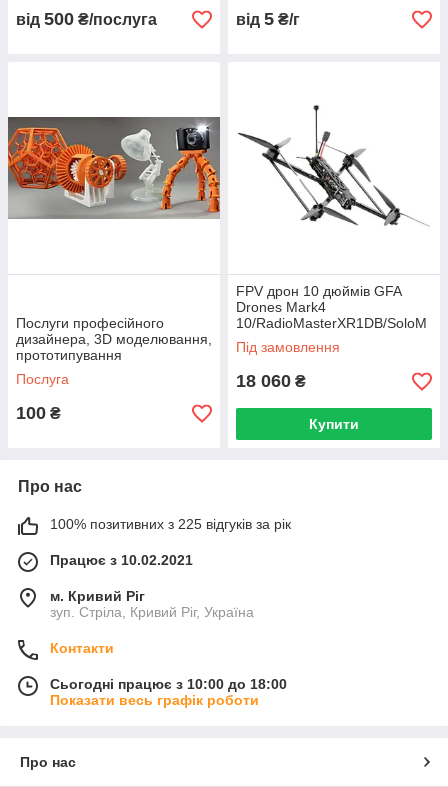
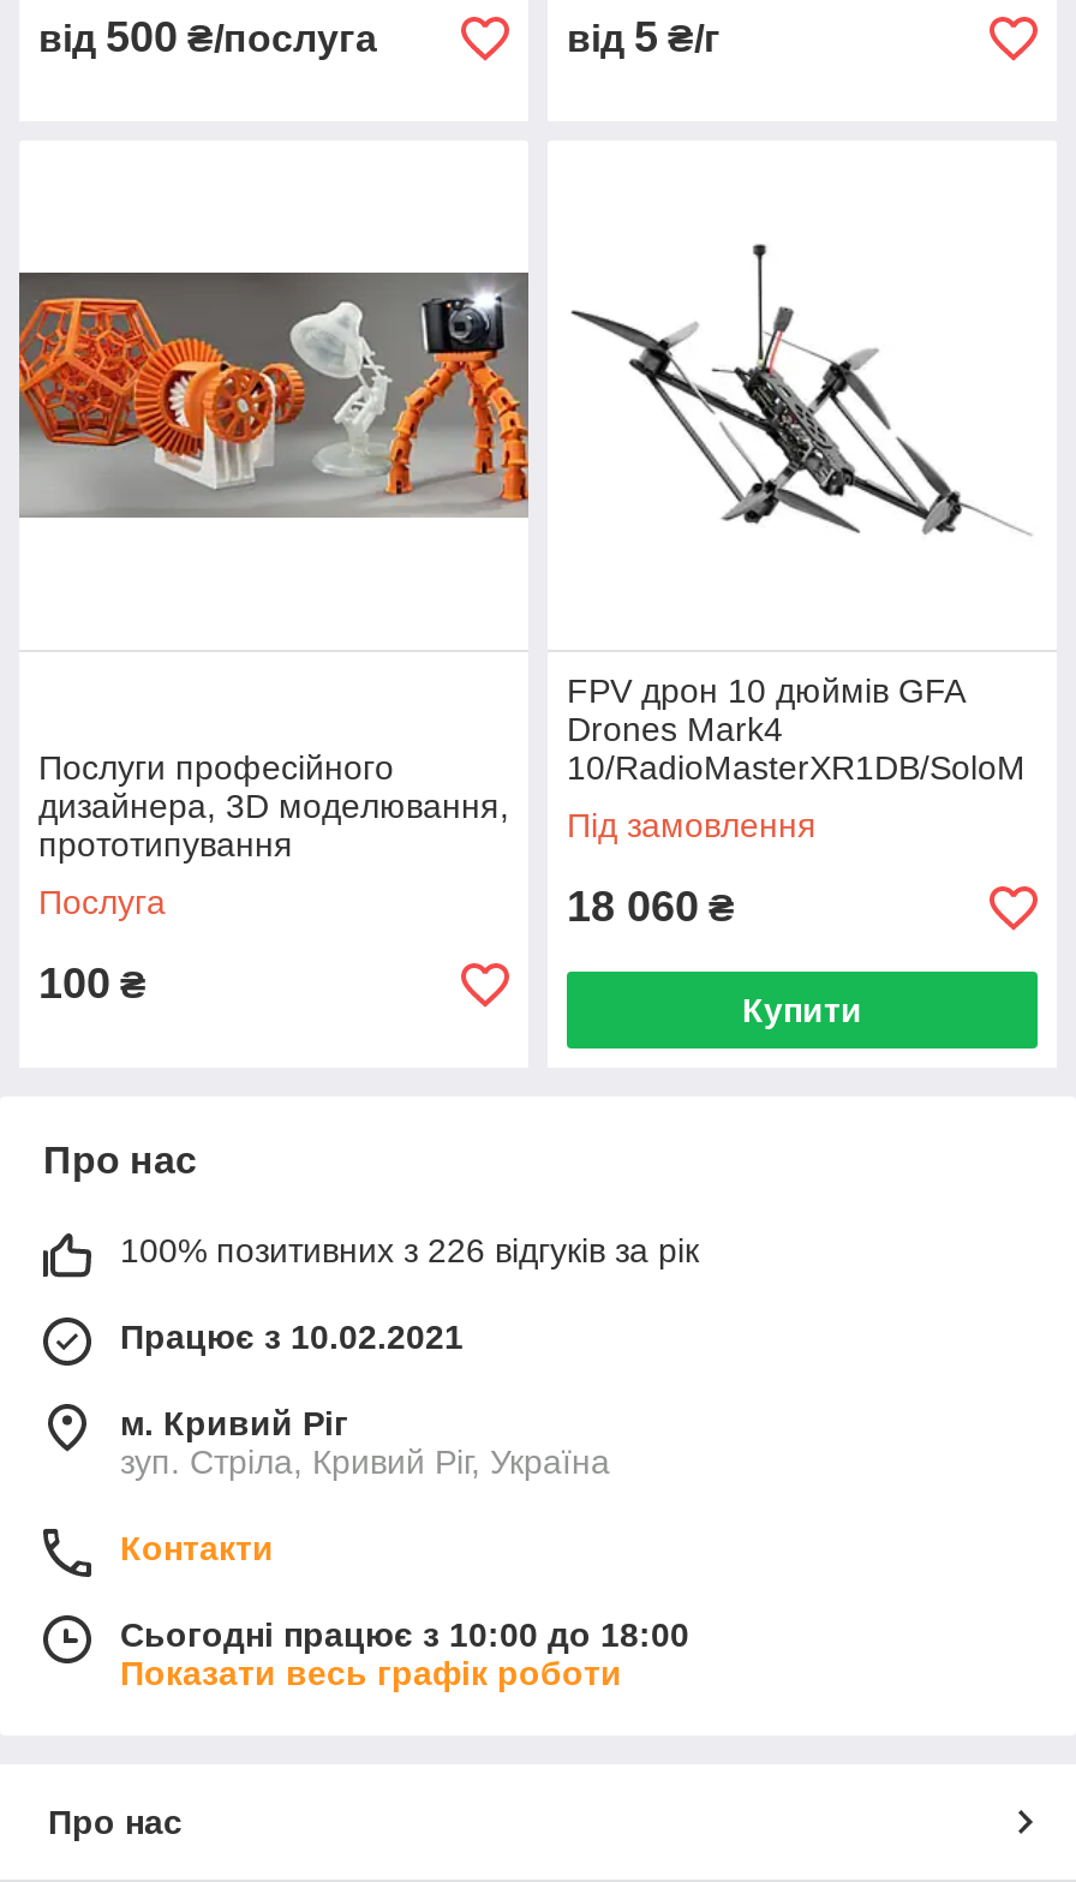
- 100% позитивних з 225 відгуків за рік
+ 100% позитивних з 226 відгуків за рік
